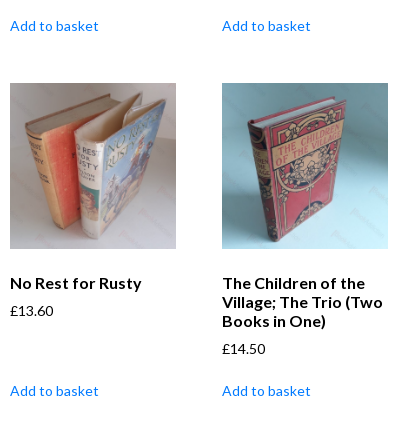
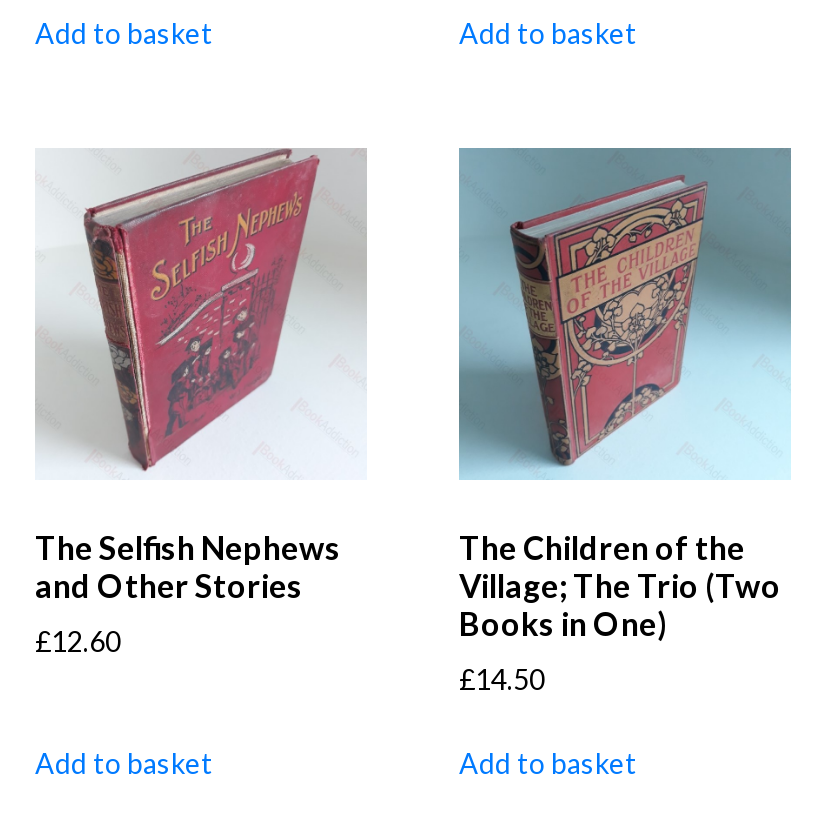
- [image]
- No Rest for Rusty
+ [image]
+ The Selfish Nephews
+ and Other Stories

- £13.60
+ £12.60
